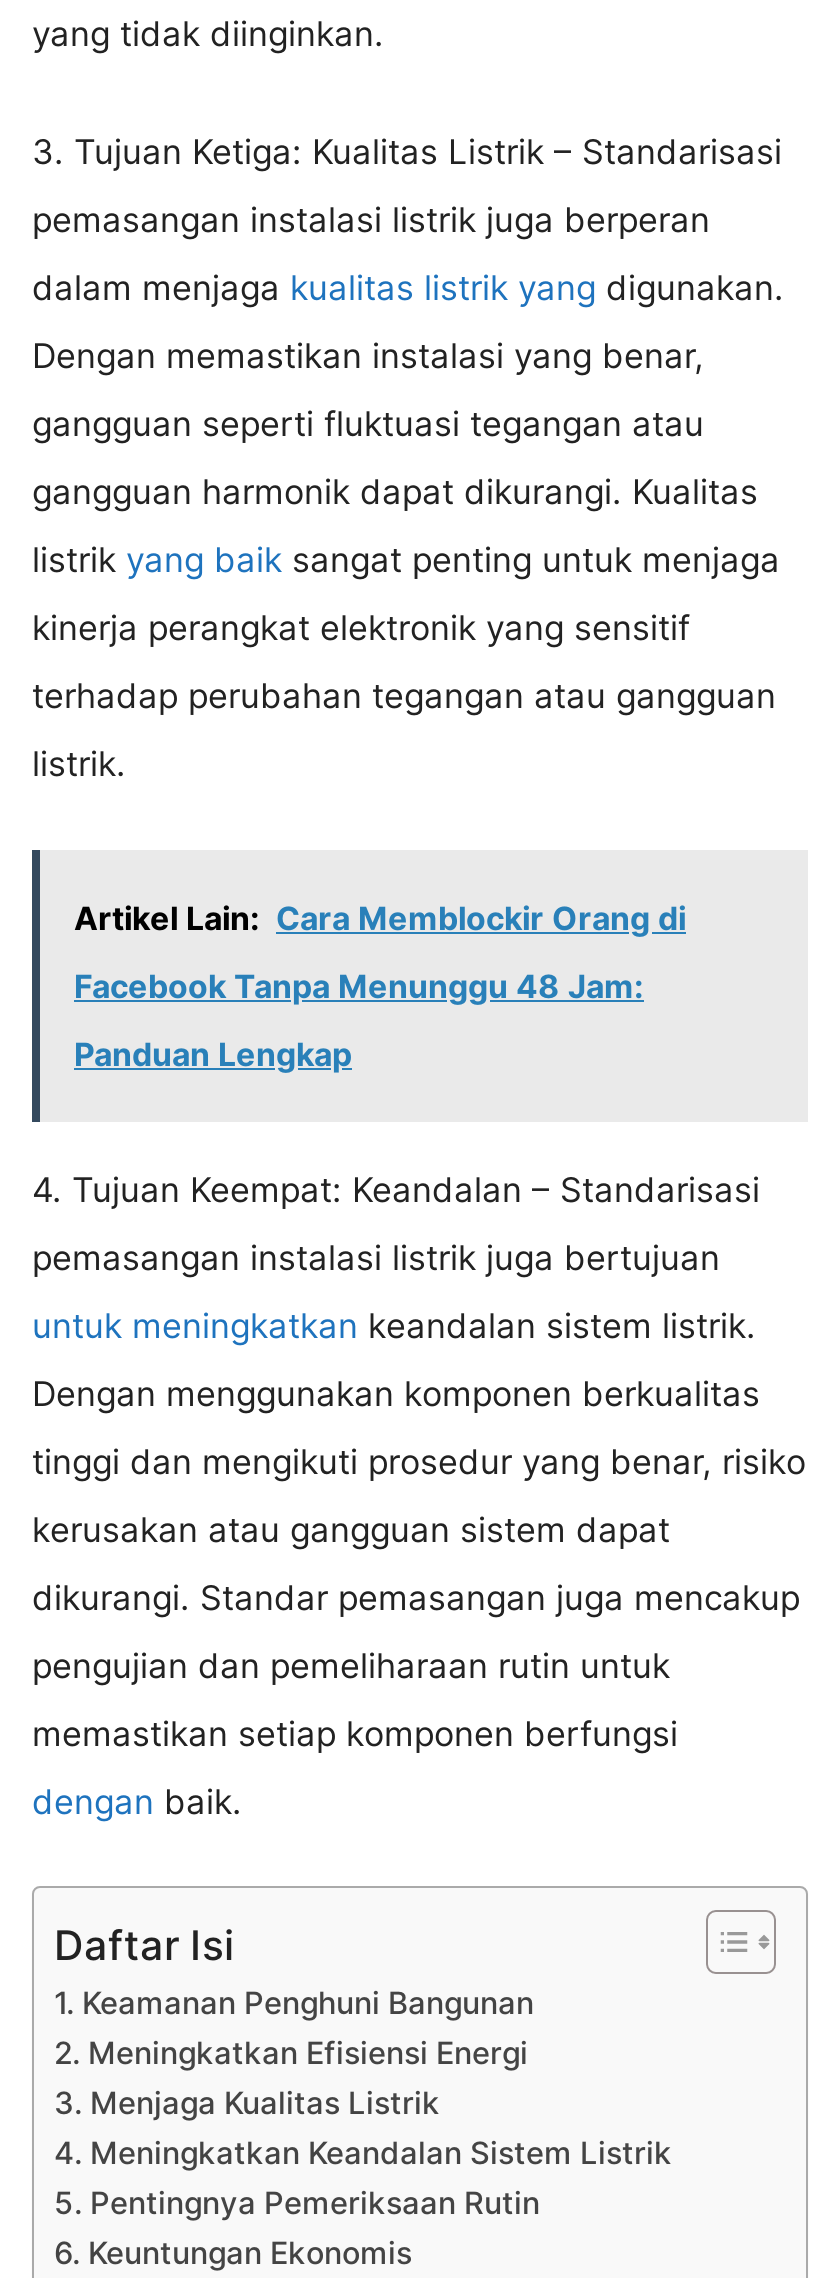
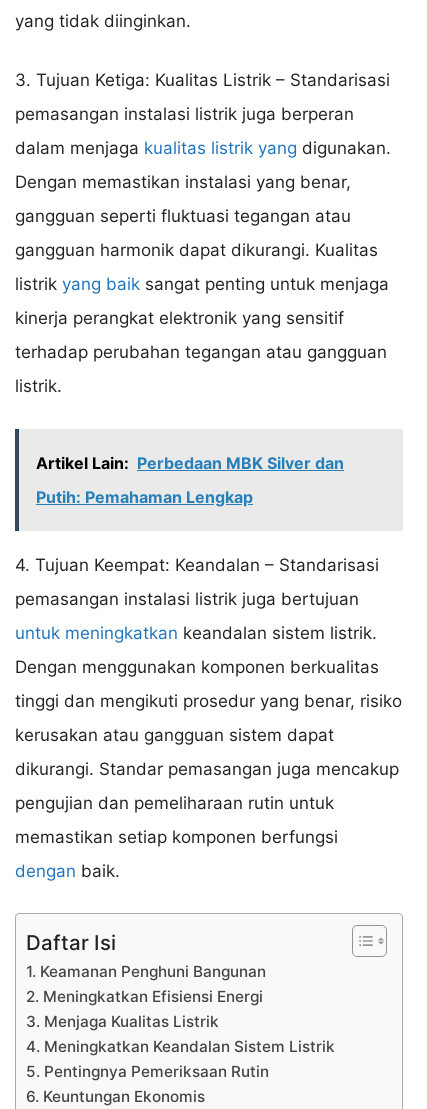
- Artikel Lain: Cara Memblockir Orang di
- Facebook Tanpa Menunggu 48 Jam:
- Panduan Lengkap
+ Artikel Lain: Perbedaan MBK Silver dan
+ Putih: Pemahaman Lengkap
